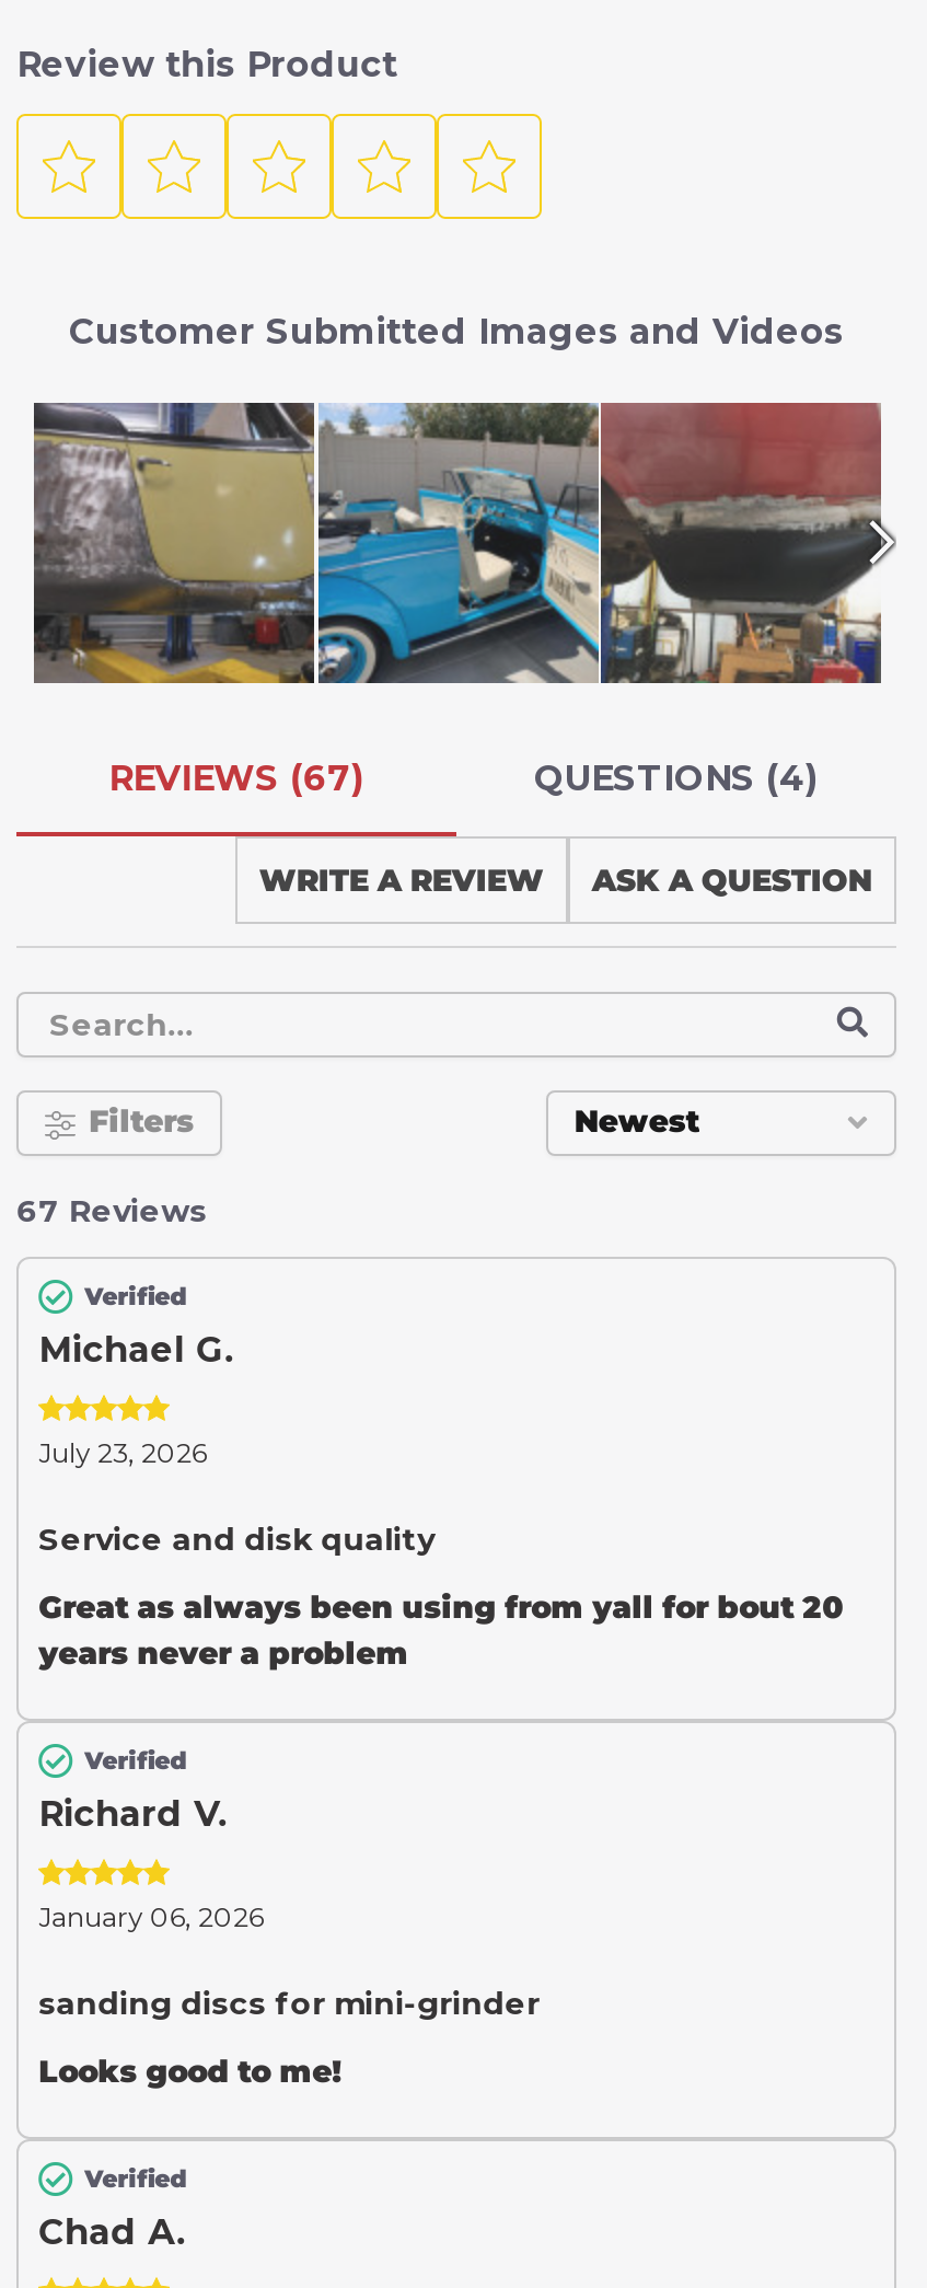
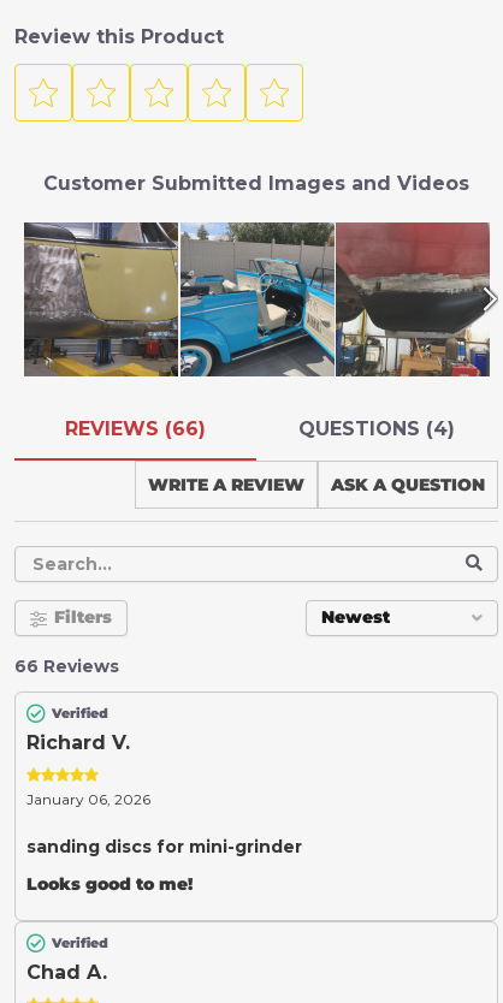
- REVIEWS (67)
+ REVIEWS (66)

- 67 Reviews
- Verified
- Michael G.
- July 23, 2026
- Service and disk quality
- Great as always been using from yall for bout 20
- years never a problem
+ 66 Reviews
